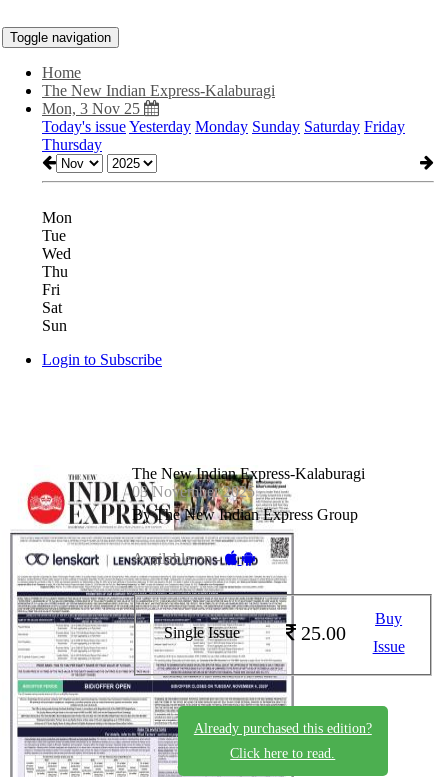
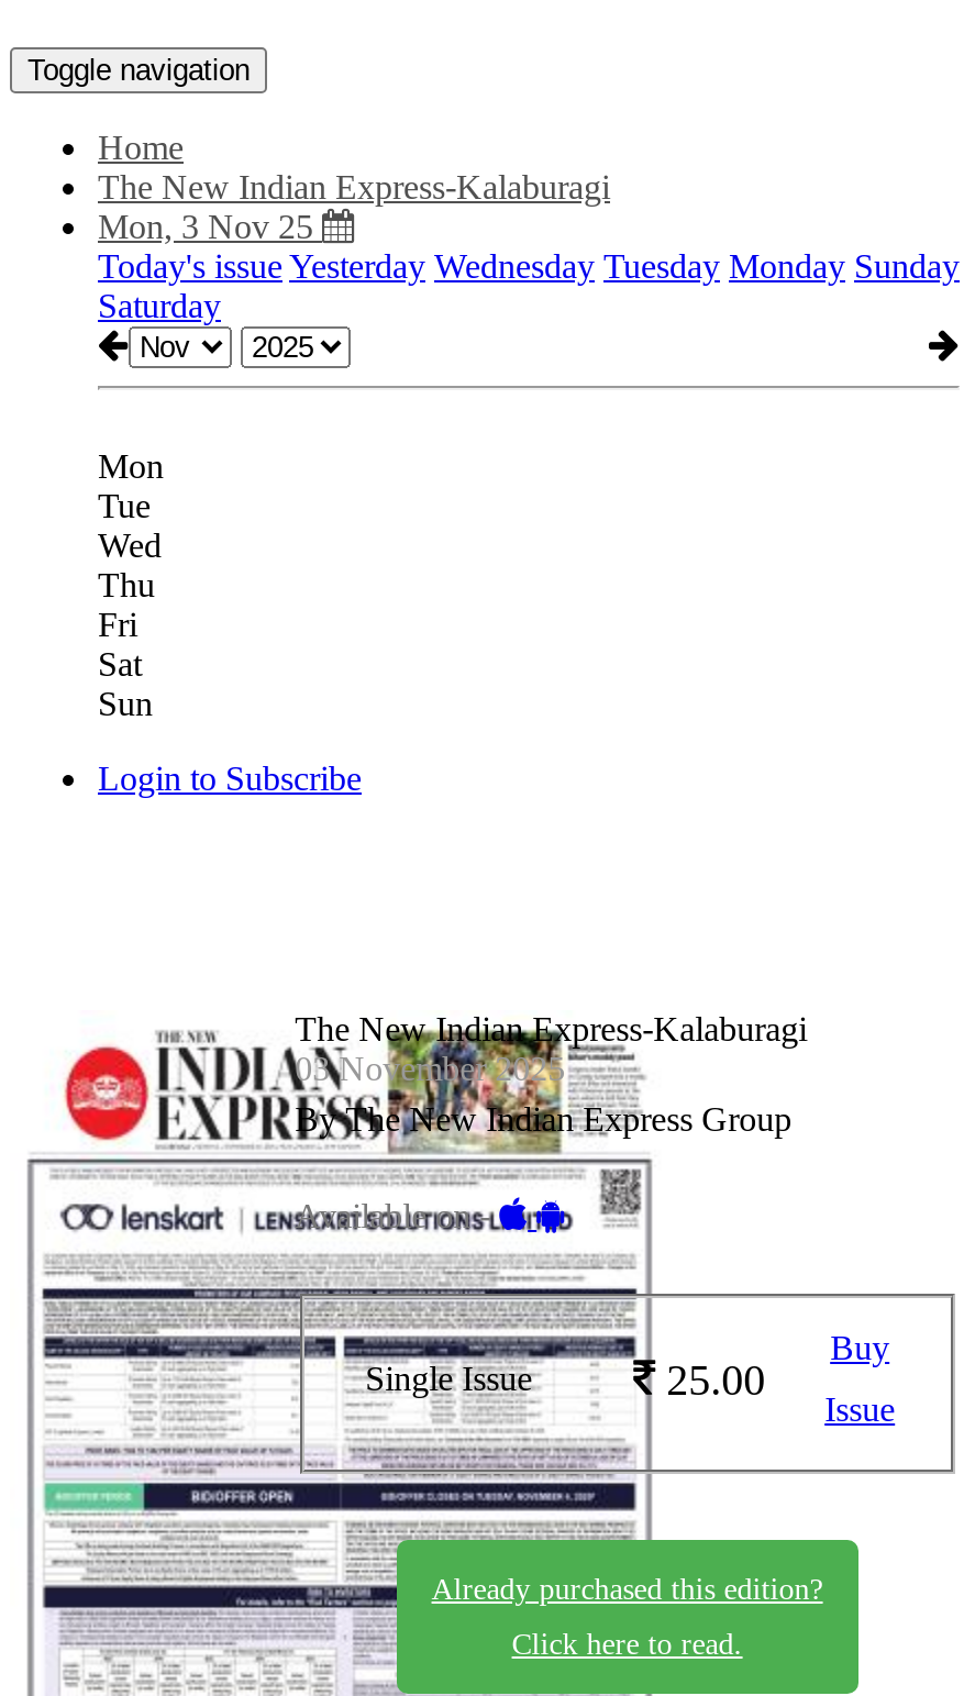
- Today's issue Yesterday Monday Sunday Saturday Friday
- Thursday
+ Today's issue Yesterday Wednesday Tuesday Monday Sunday
+ Saturday
